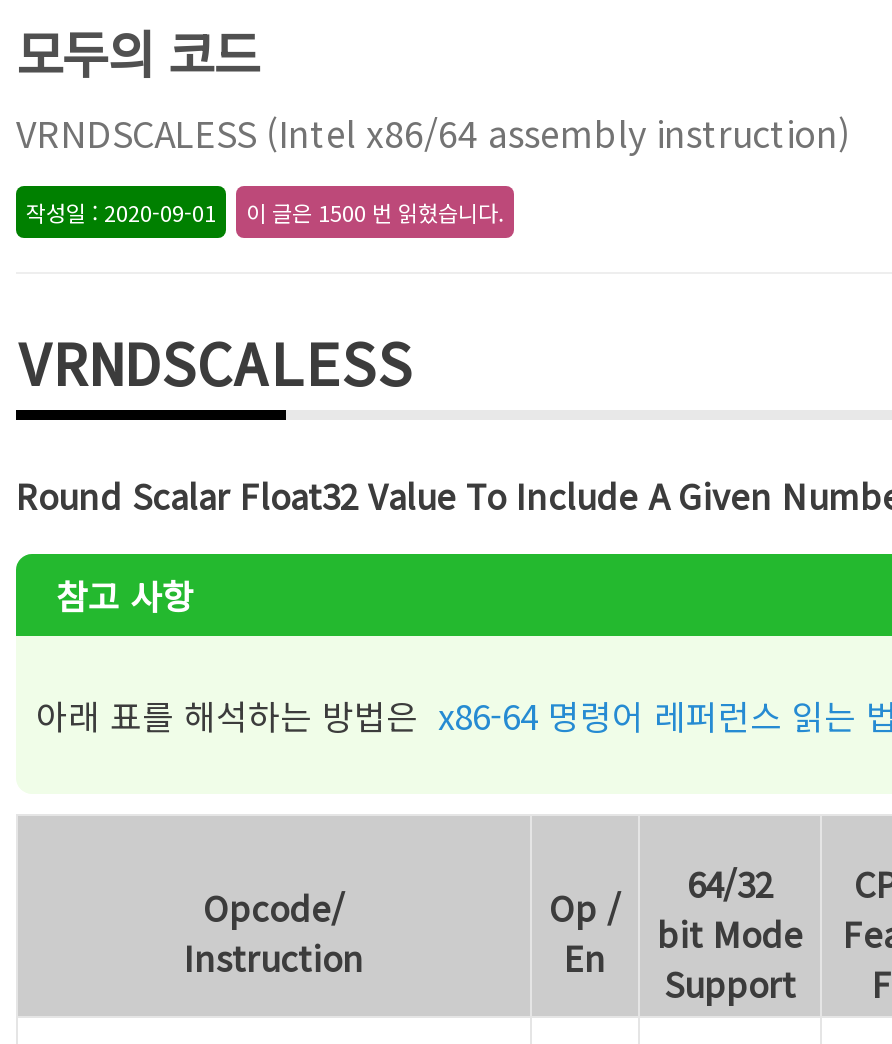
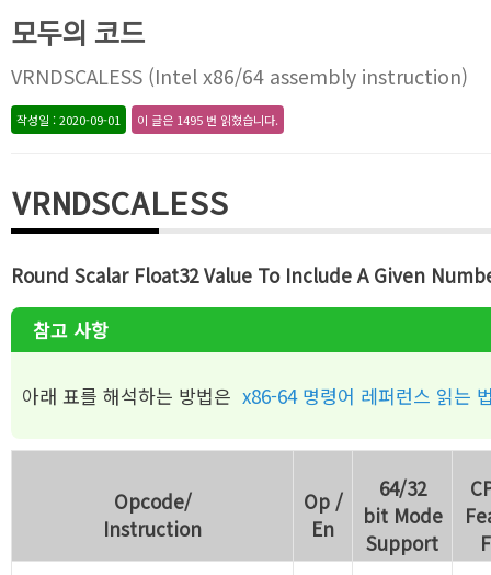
- 이 글은 1500 번 읽혔습니다.
+ 이 글은 1495 번 읽혔습니다.
